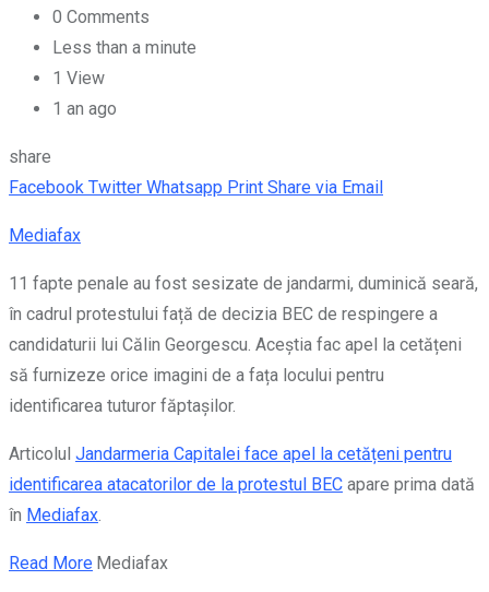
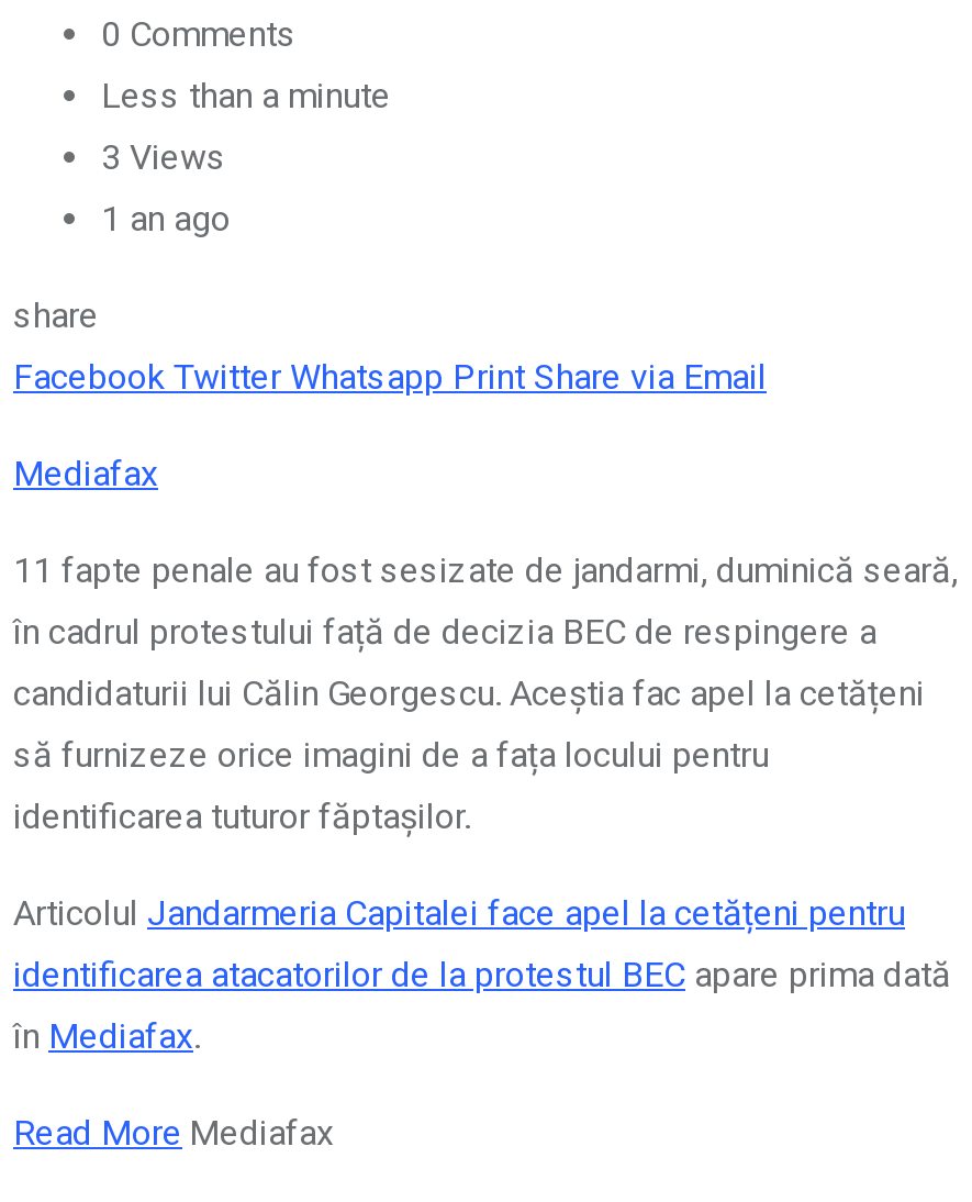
- 1 View
+ 3 Views
